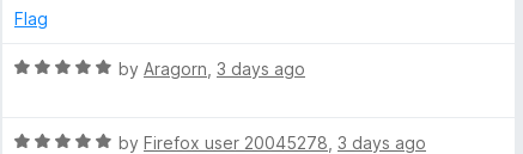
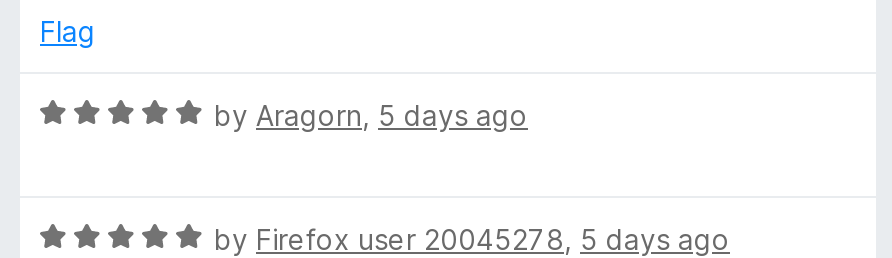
- by Aragorn, 3 days ago
+ by Aragorn, 5 days ago

- by Firefox user 20045278, 3 days ago
+ by Firefox user 20045278, 5 days ago
